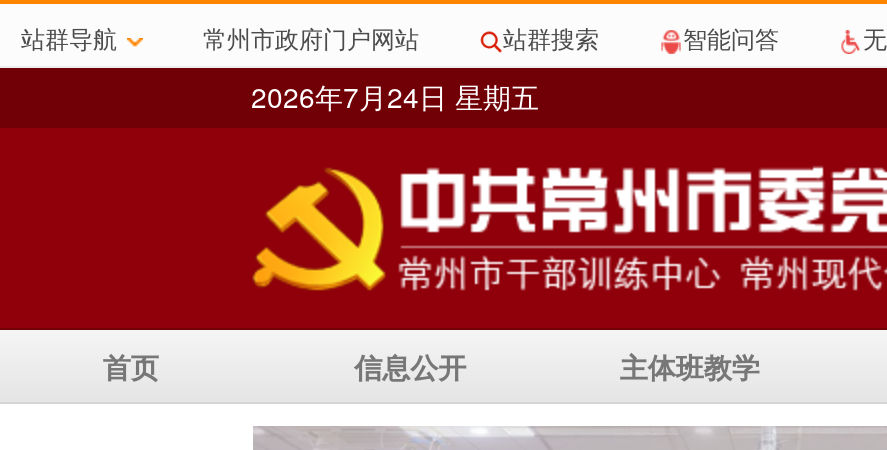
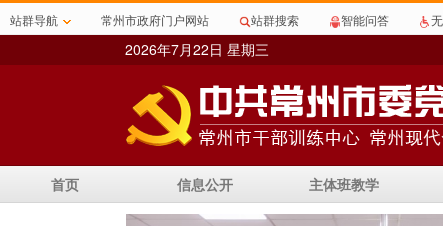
- 2026年7月24日 星期五
+ 2026年7月22日 星期三
